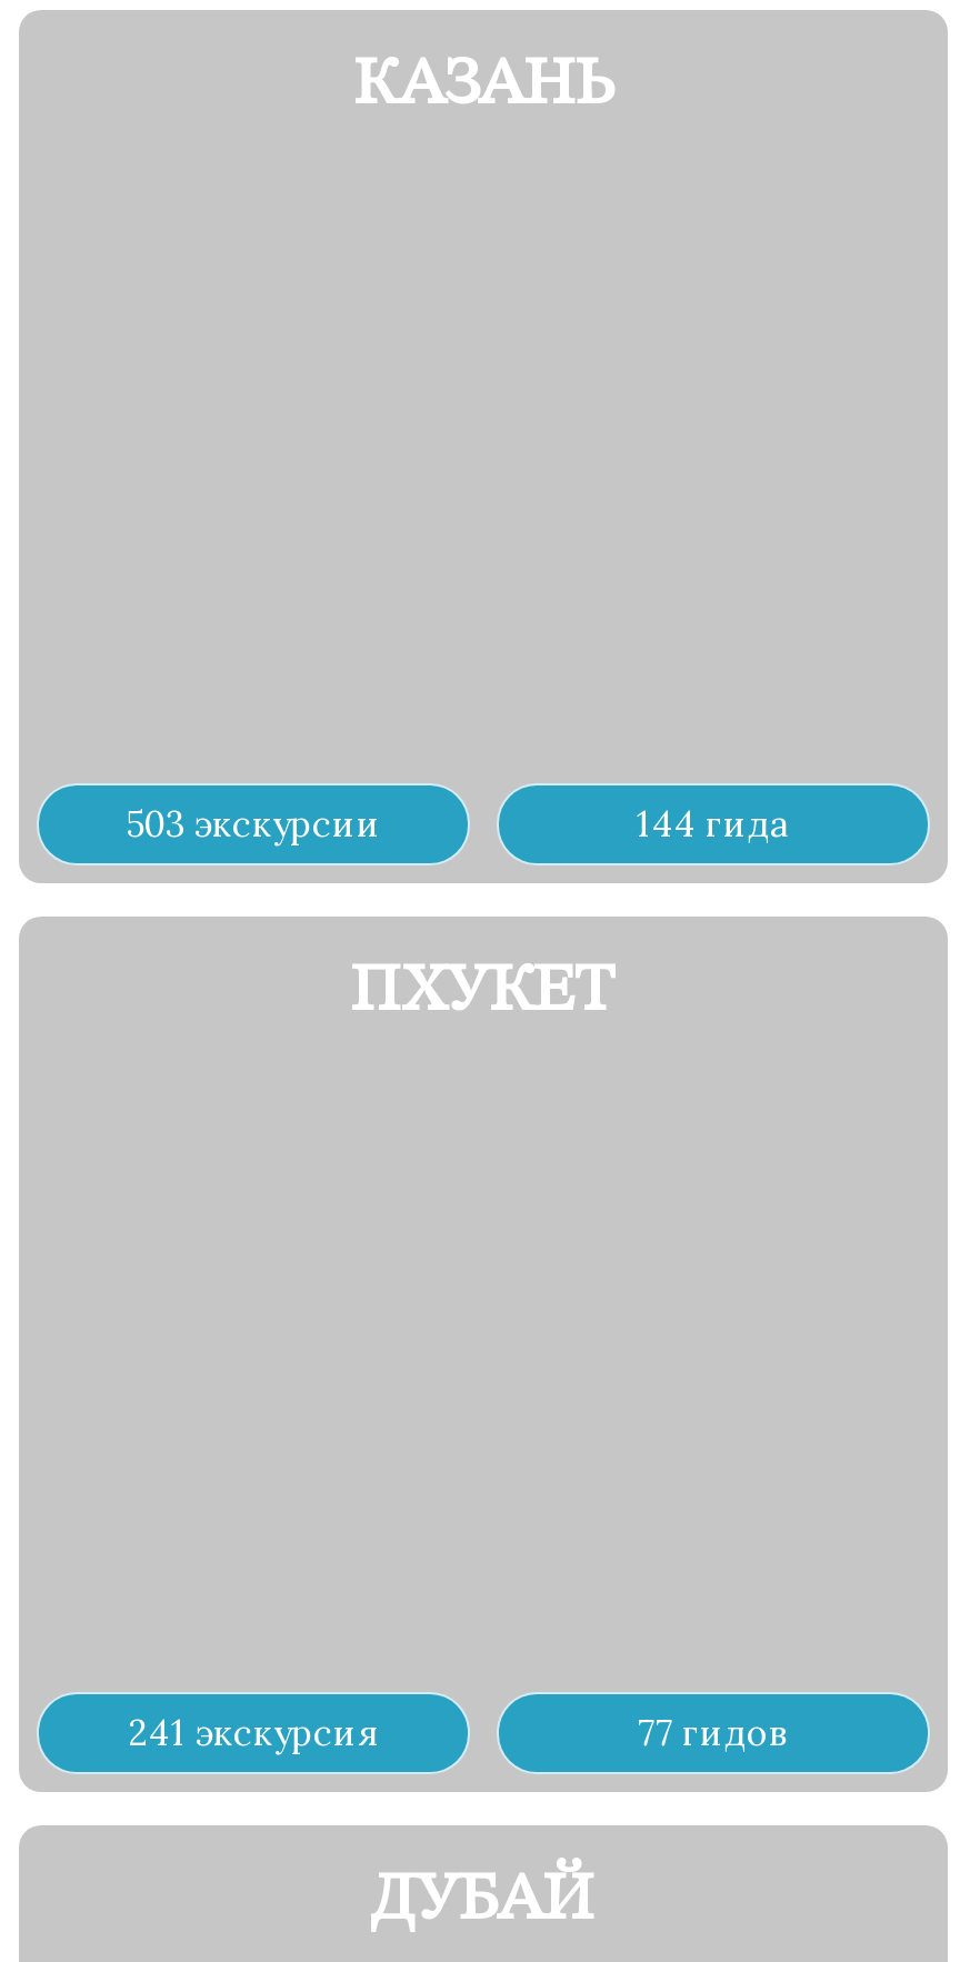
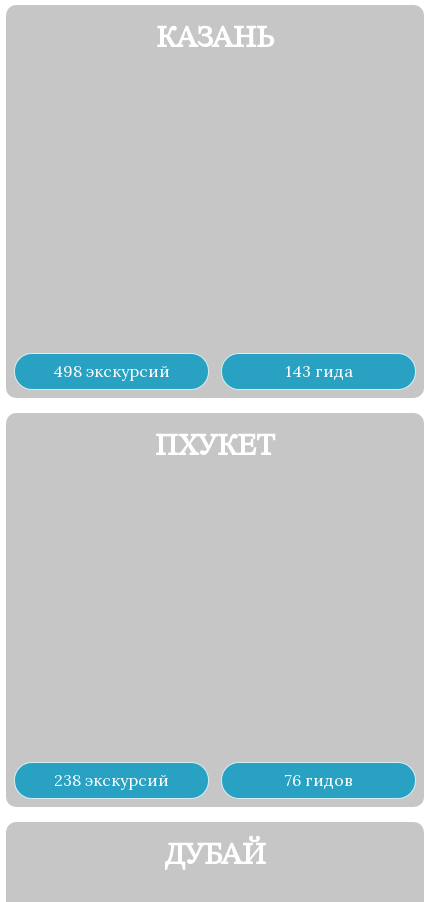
- 503 экскурсии
- 144 гида
+ 498 экскурсий
+ 143 гида

- 241 экскурсия
- 77 гидов
+ 238 экскурсий
+ 76 гидов
